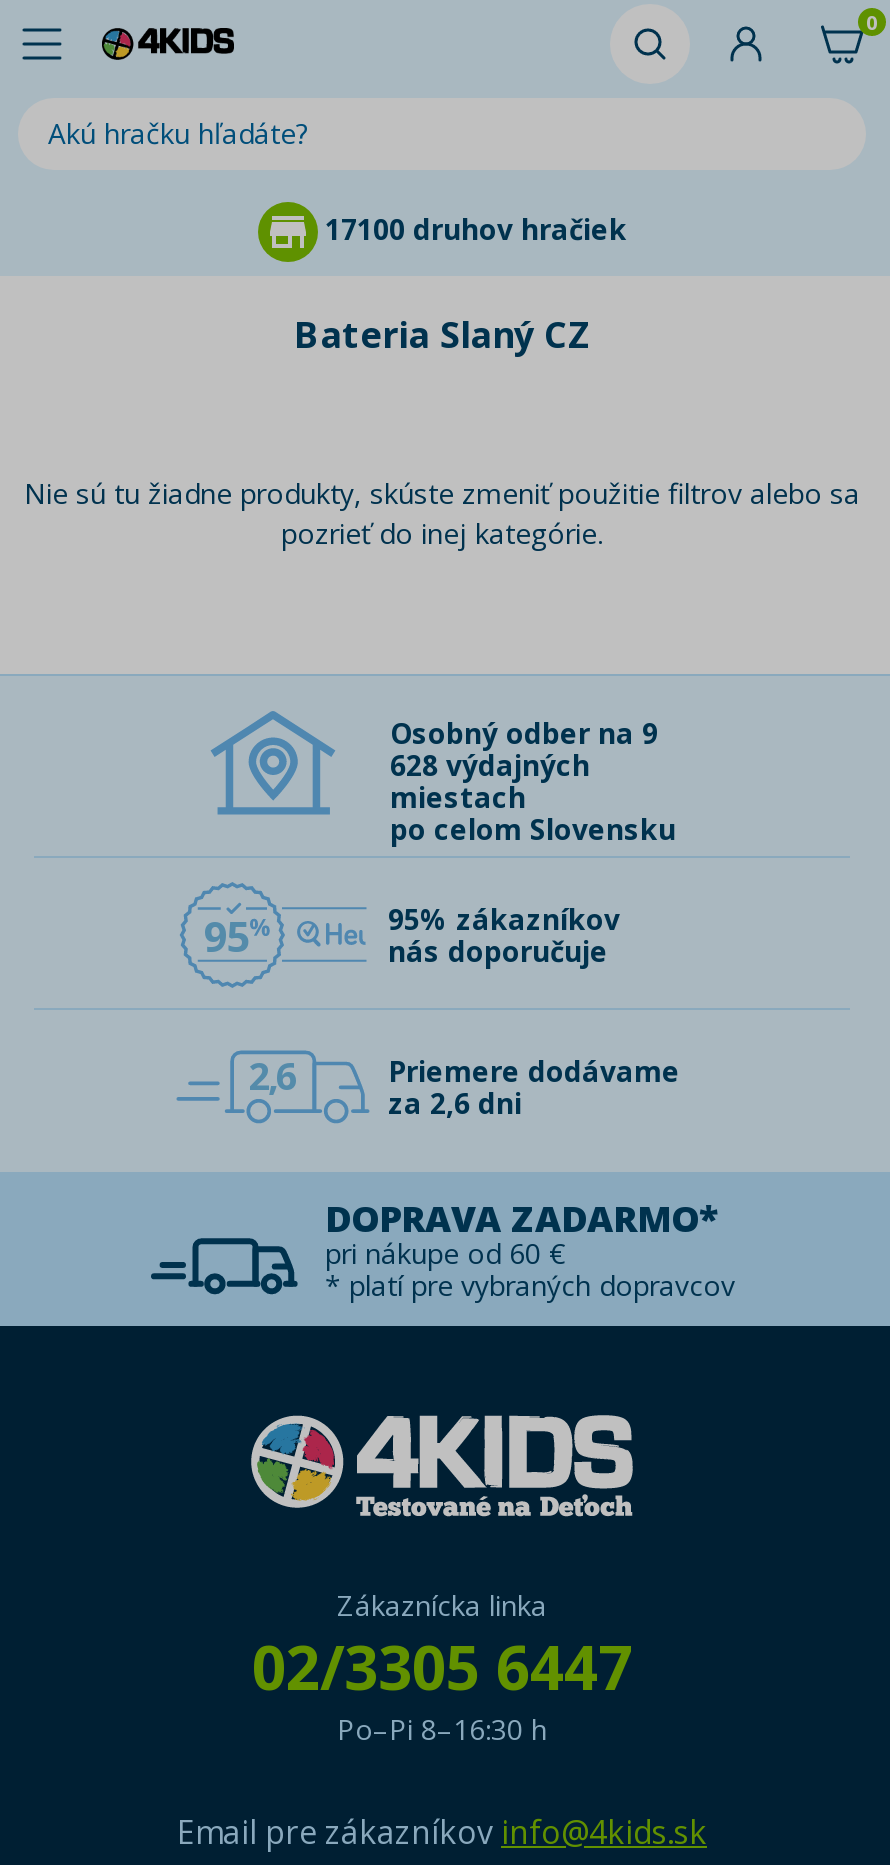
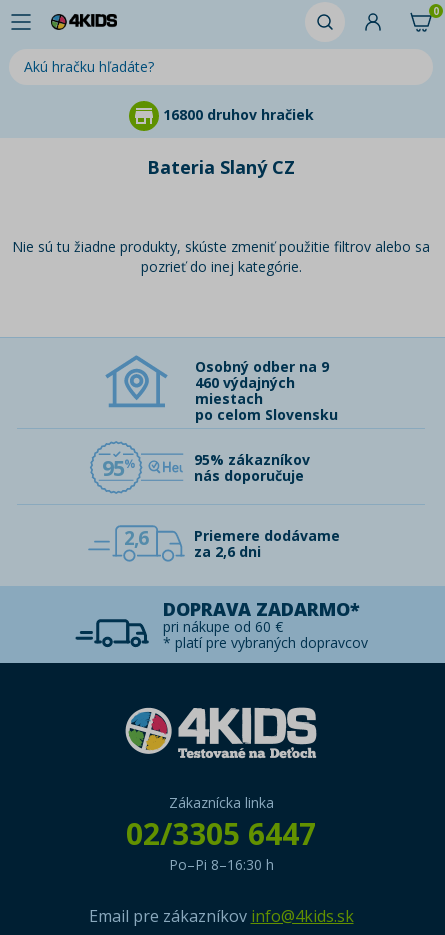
- 17100 druhov hračiek
+ 16800 druhov hračiek

- 628 výdajných
+ 460 výdajných
